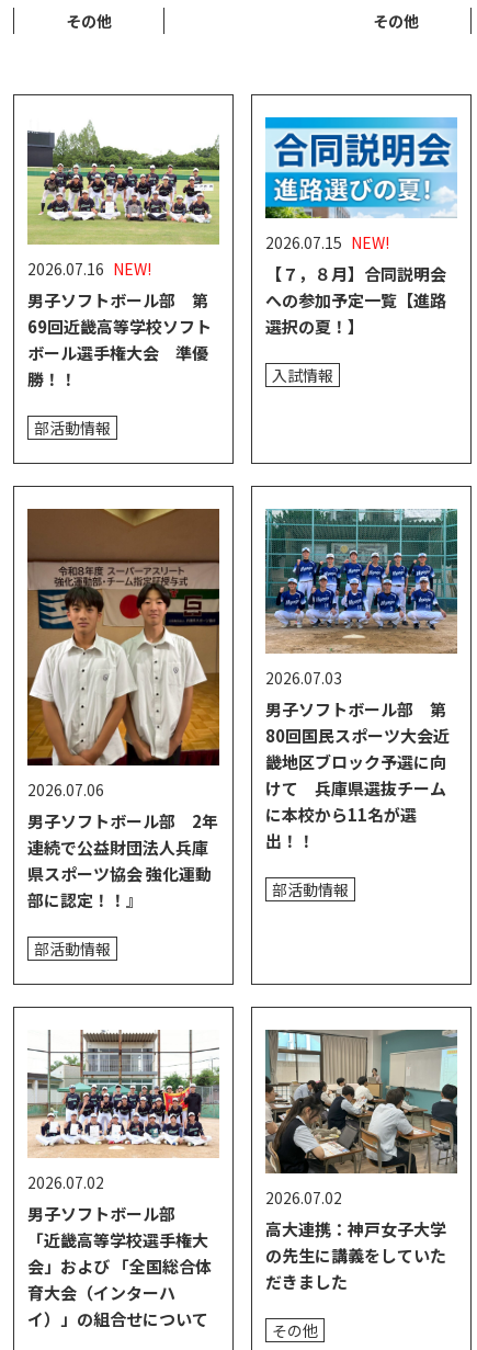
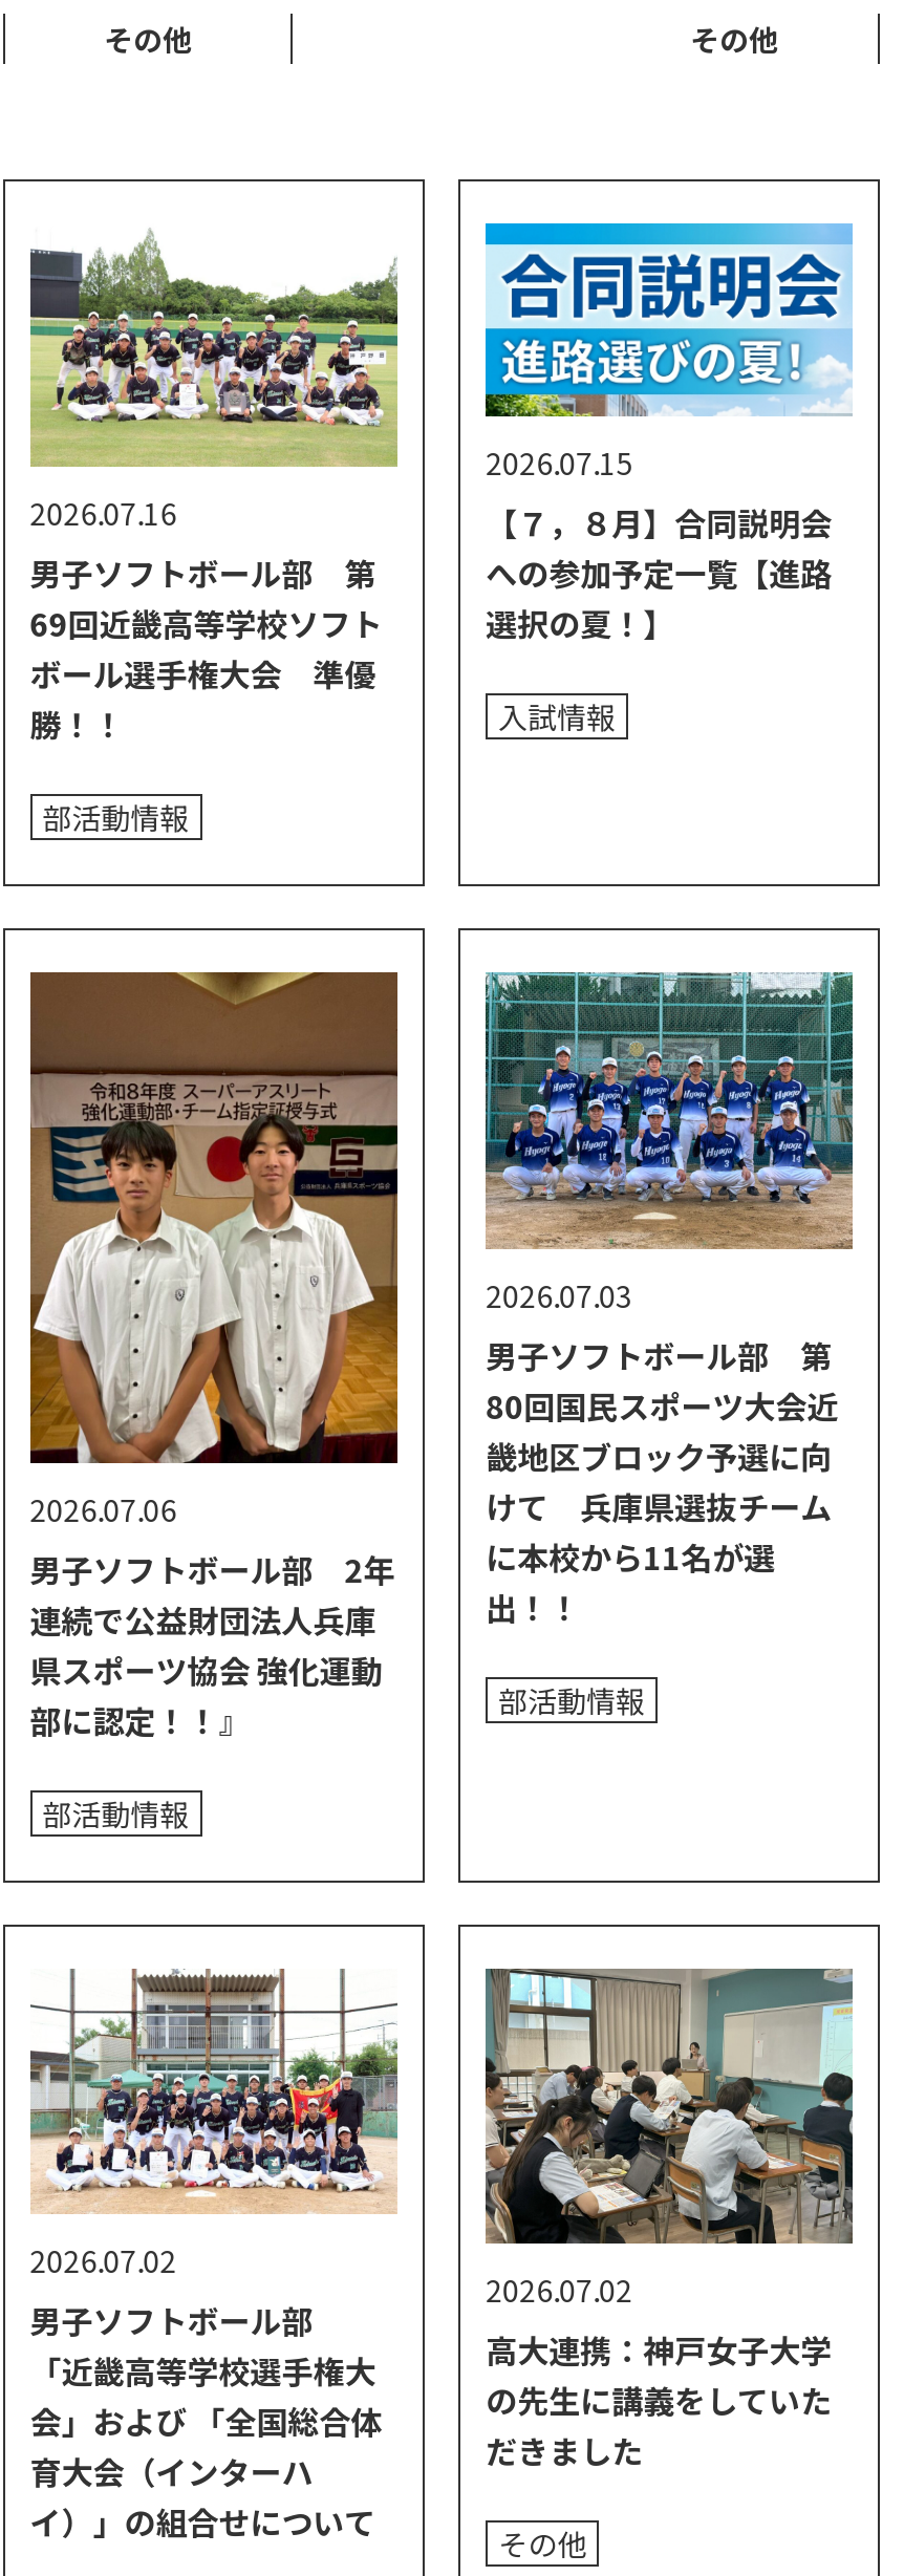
- 2026.07.15 NEW!
+ 2026.07.15

- 2026.07.16 NEW!
+ 2026.07.16
